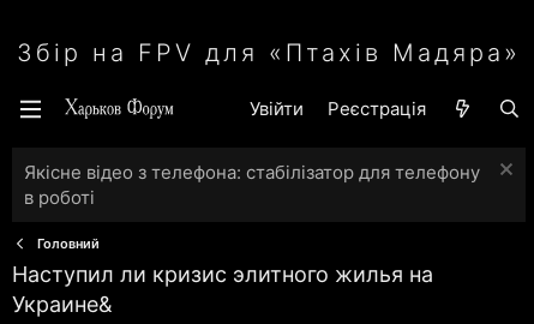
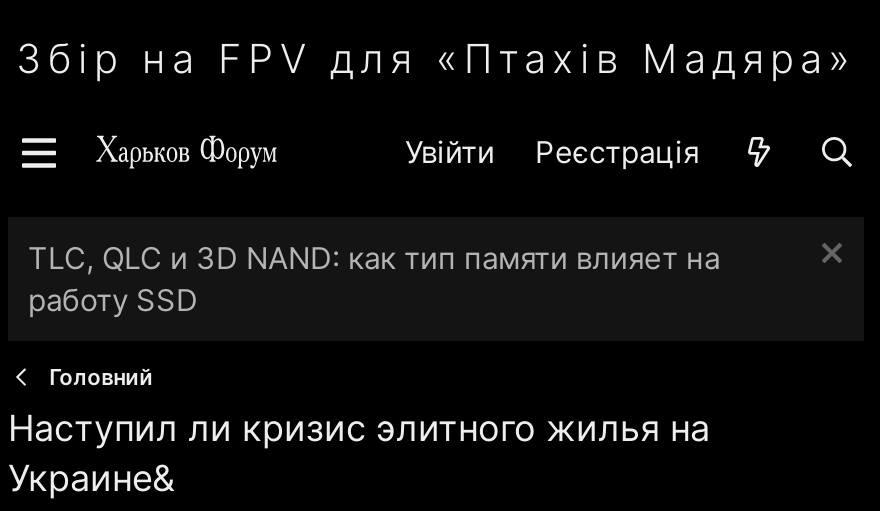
- Якісне відео з телефона: стабілізатор для телефону
- в роботі
+ TLC, QLC и 3D NAND: как тип памяти влияет на
+ работу SSD
